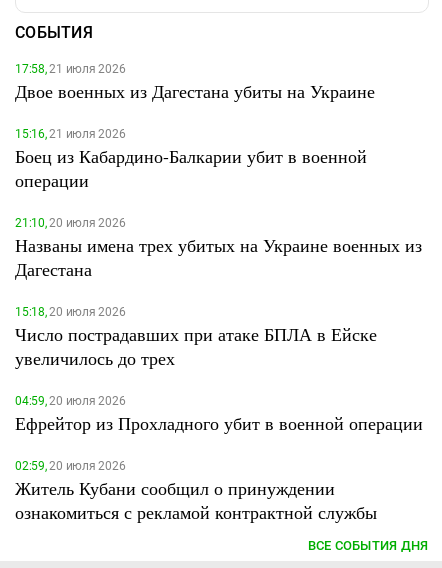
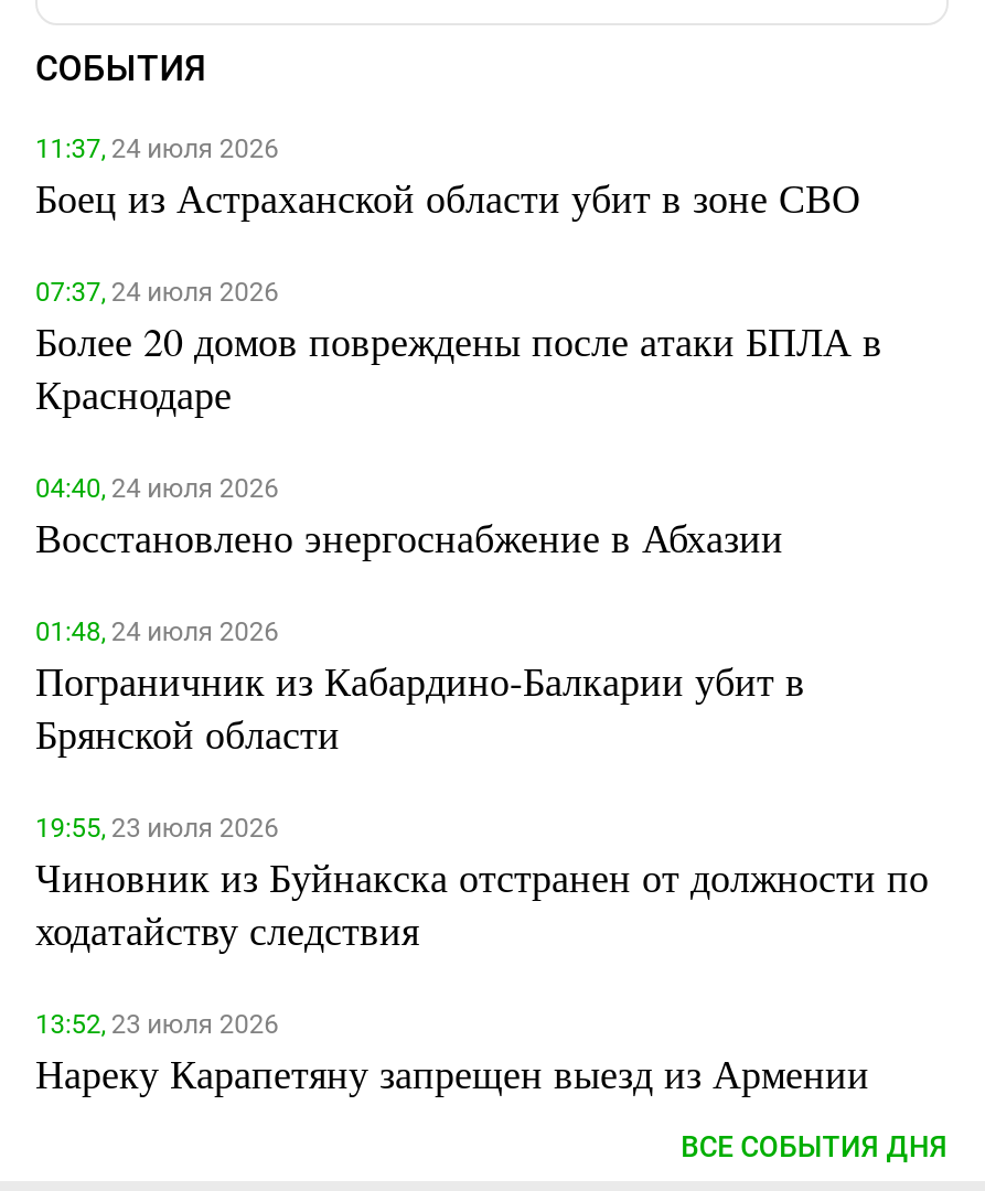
- 17:58, 21 июля 2026
- Двое военных из Дагестана убиты на Украине
+ 11:37, 24 июля 2026
+ Боец из Астраханской области убит в зоне СВО

- 15:16, 21 июля 2026
- Боец из Кабардино-Балкарии убит в военной
- операции
+ 07:37, 24 июля 2026
+ Более 20 домов повреждены после атаки БПЛА в
+ Краснодаре

- 21:10, 20 июля 2026
- Названы имена трех убитых на Украине военных из
- Дагестана
+ 04:40, 24 июля 2026
+ Восстановлено энергоснабжение в Абхазии

- 15:18, 20 июля 2026
- Число пострадавших при атаке БПЛА в Ейске
- увеличилось до трех
+ 01:48, 24 июля 2026
+ Пограничник из Кабардино-Балкарии убит в
+ Брянской области

- 04:59, 20 июля 2026
- Ефрейтор из Прохладного убит в военной операции
+ 19:55, 23 июля 2026
+ Чиновник из Буйнакска отстранен от должности по
+ ходатайству следствия

- 02:59, 20 июля 2026
- Житель Кубани сообщил о принуждении
- ознакомиться с рекламой контрактной службы
+ 13:52, 23 июля 2026
+ Нареку Карапетяну запрещен выезд из Армении
